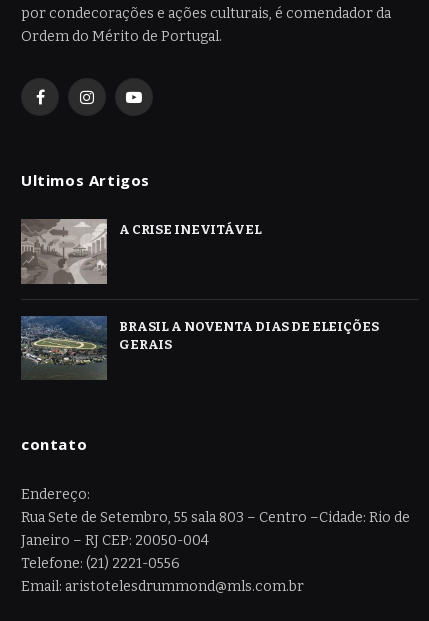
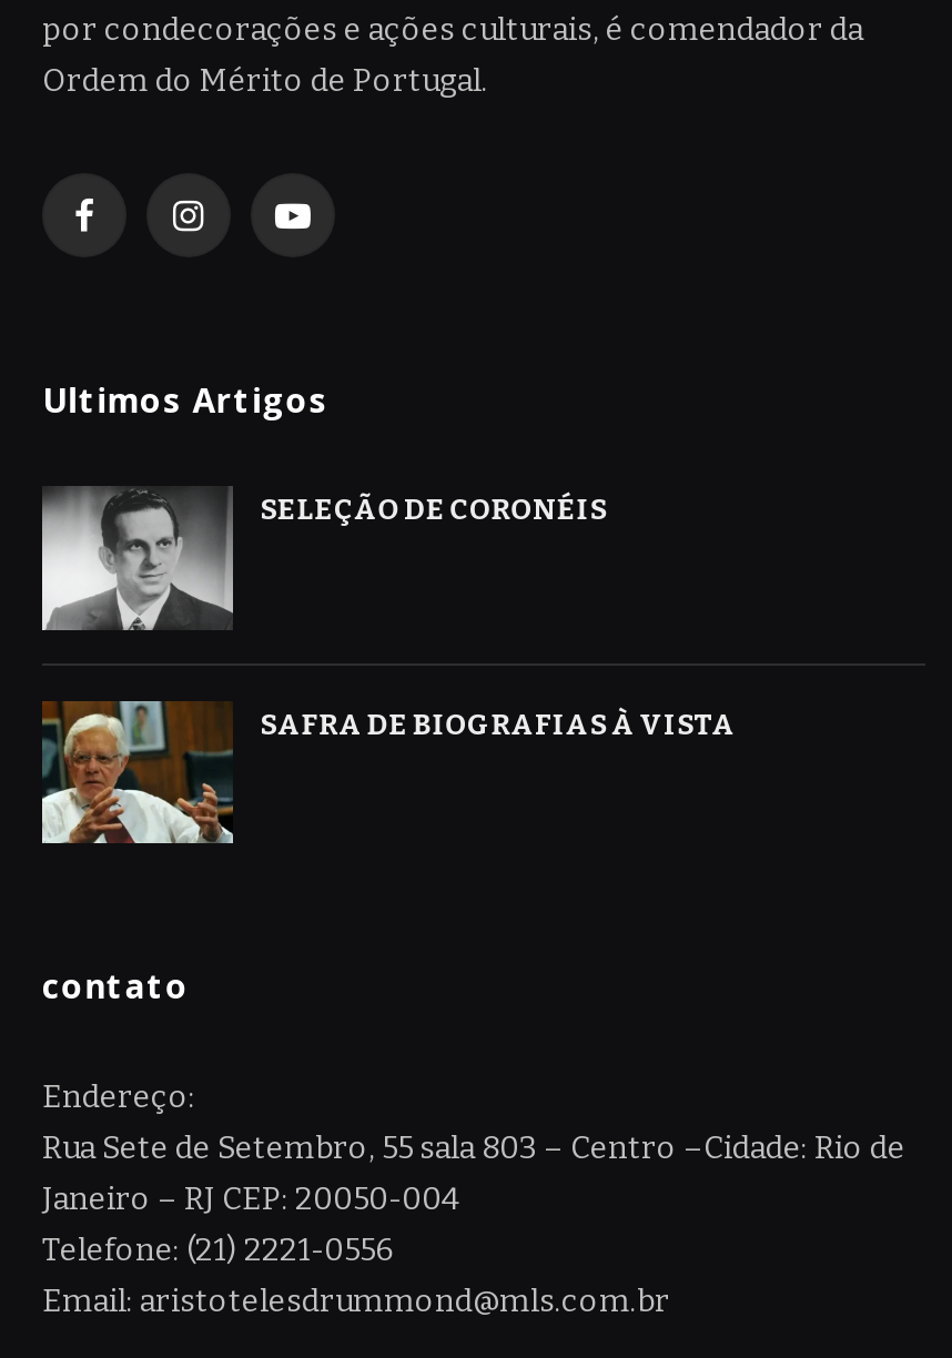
- [image]
- A CRISE INEVITÁVEL
+ [image]
+ SELEÇÃO DE CORONÉIS

- [image]
- BRASIL A NOVENTA DIAS DE ELEIÇÕES
- GERAIS
+ [image]
+ SAFRA DE BIOGRAFIAS À VISTA
